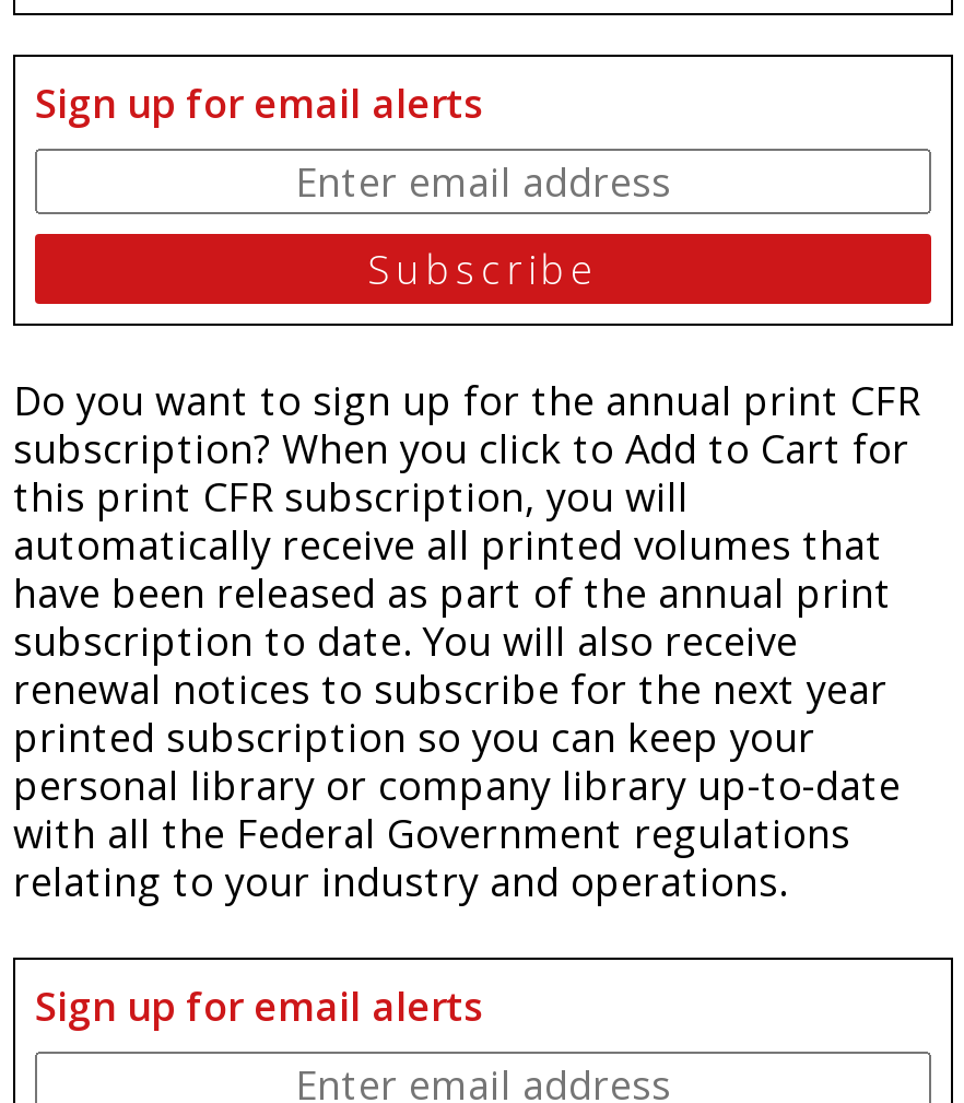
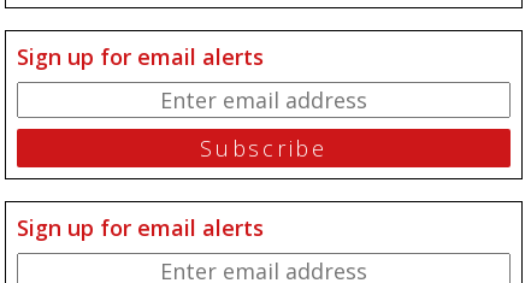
- Do you want to sign up for the annual print CFR
- subscription? When you click to Add to Cart for
- this print CFR subscription, you will
- automatically receive all printed volumes that
- have been released as part of the annual print
- subscription to date. You will also receive
- renewal notices to subscribe for the next year
- printed subscription so you can keep your
- personal library or company library up-to-date
- with all the Federal Government regulations
- relating to your industry and operations.
